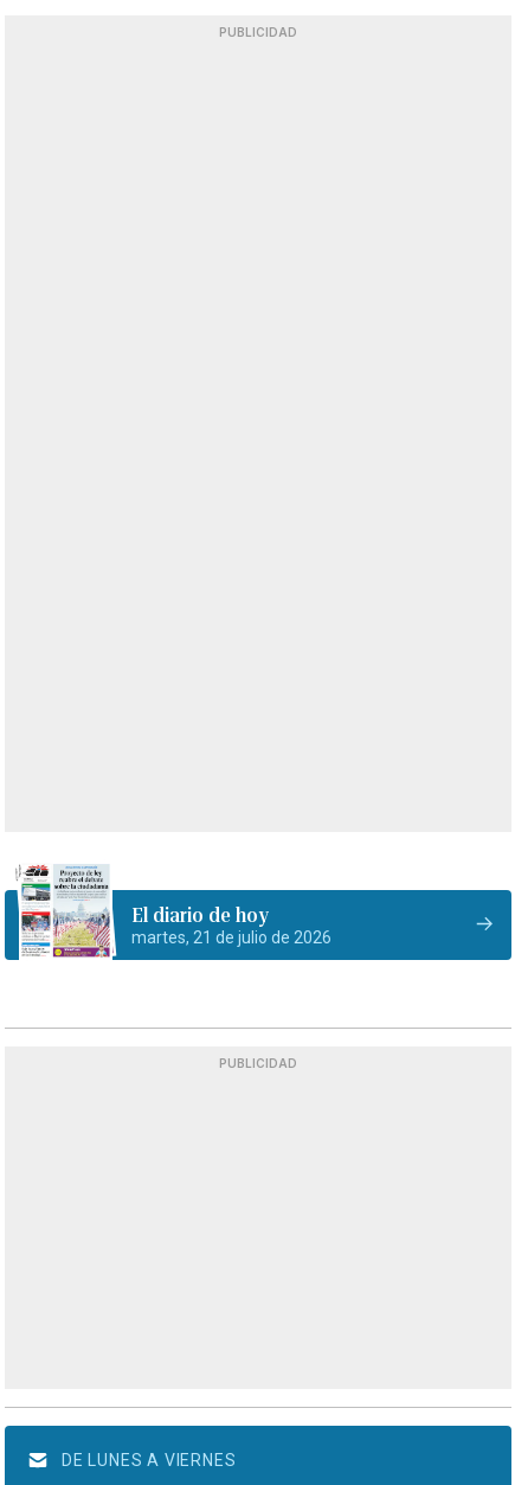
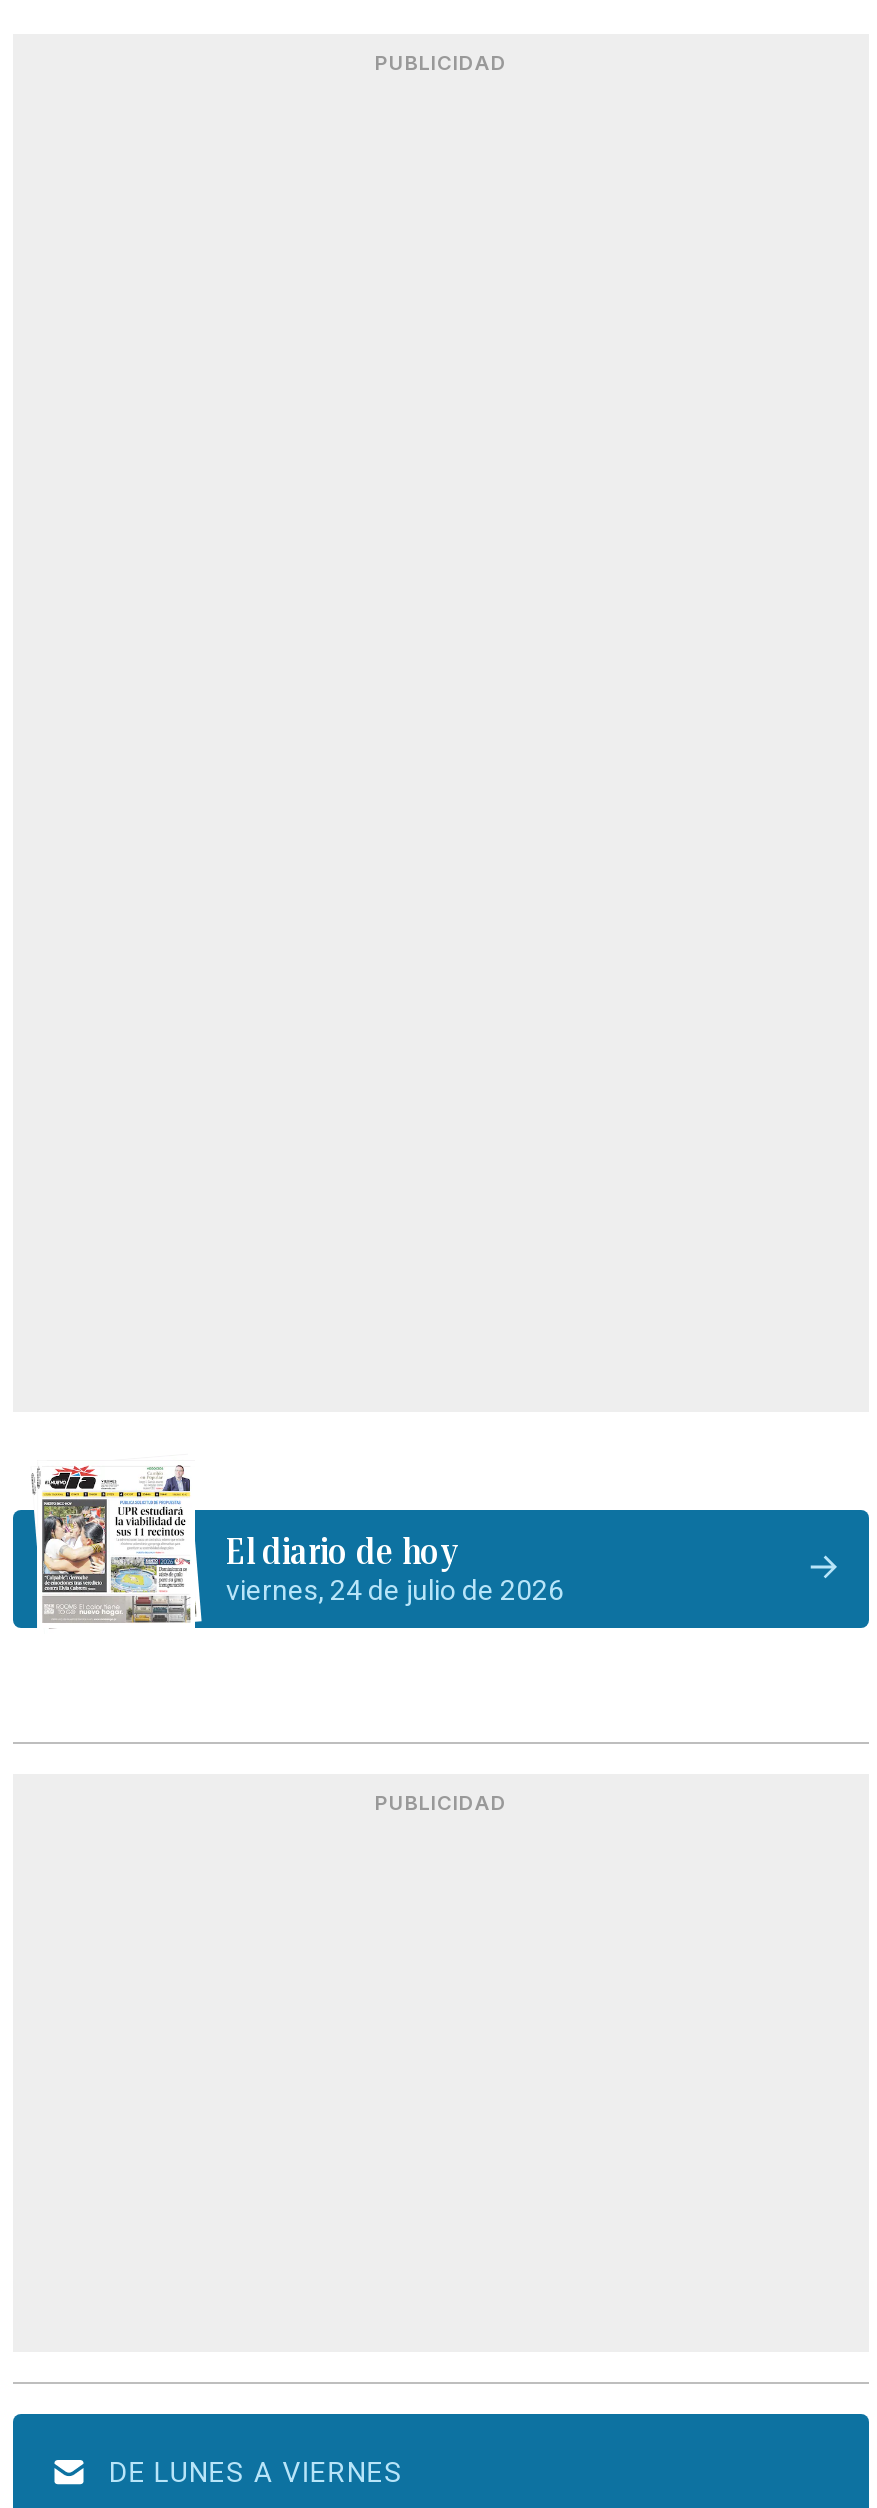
- [image]
- martes, 21 de julio de 2026
+ [image]
+ viernes, 24 de julio de 2026
